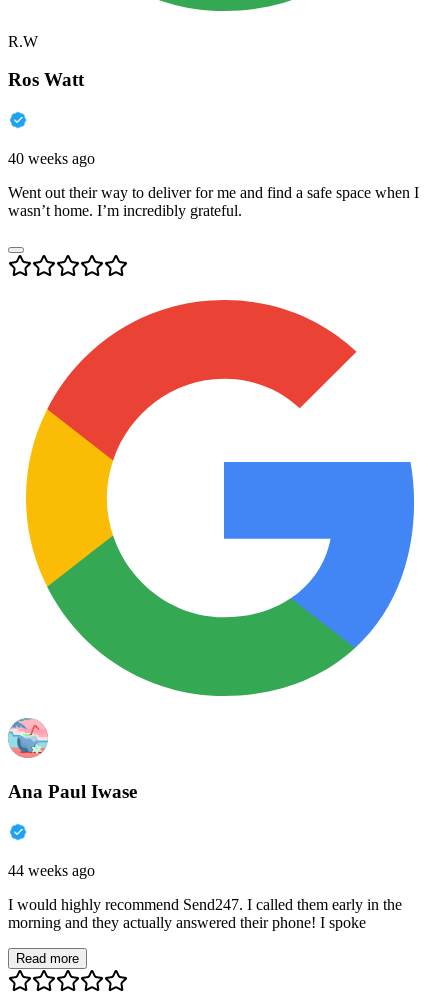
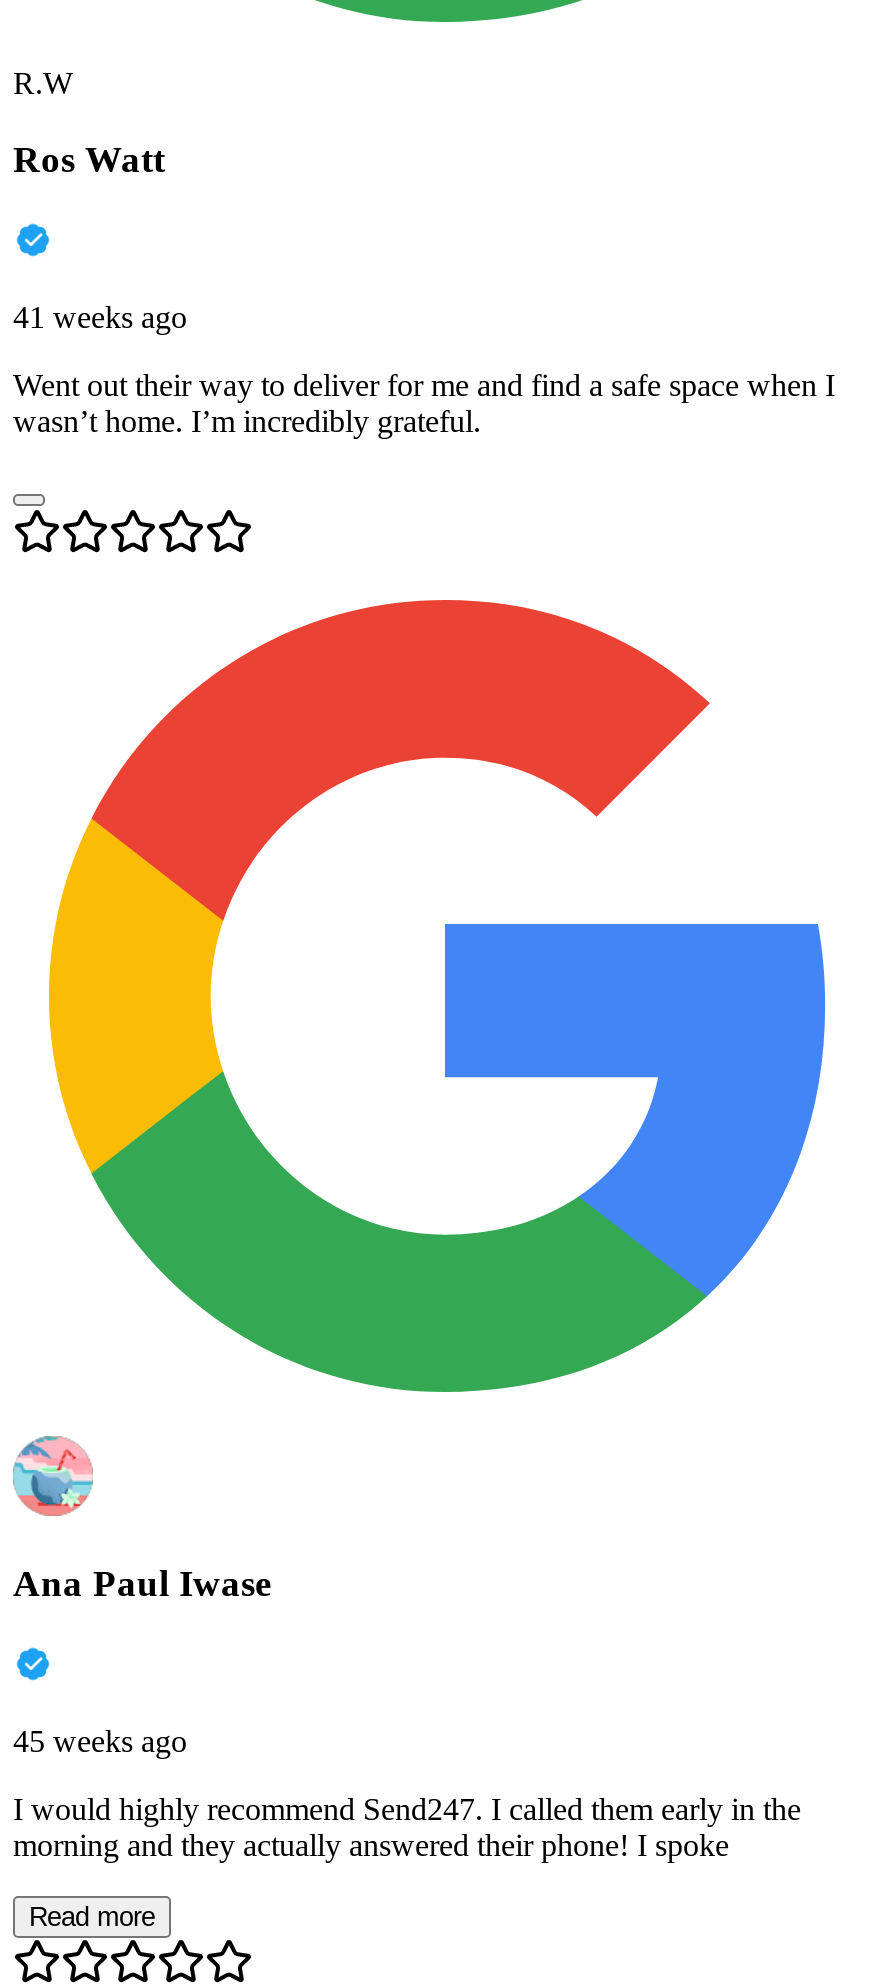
- 40 weeks ago
+ 41 weeks ago

- 44 weeks ago
+ 45 weeks ago
